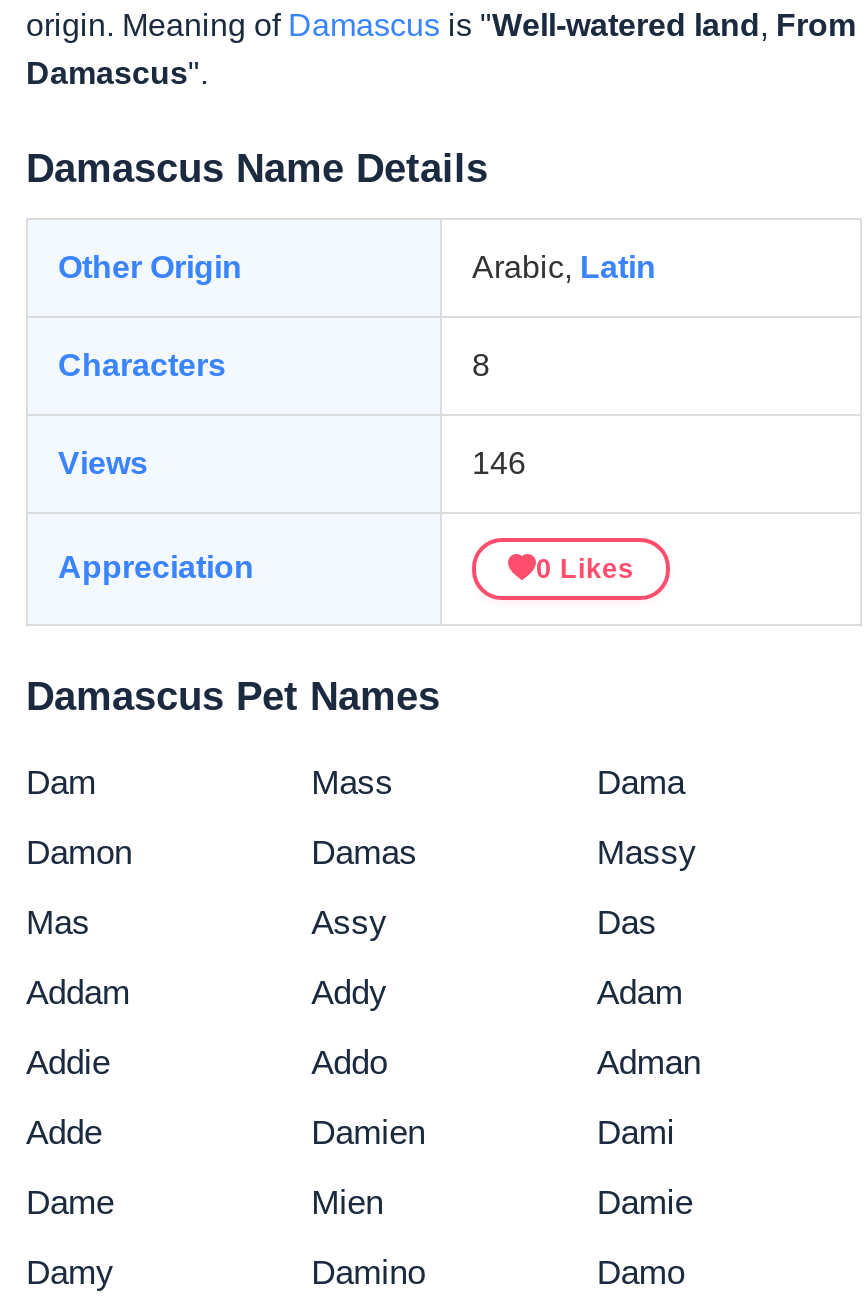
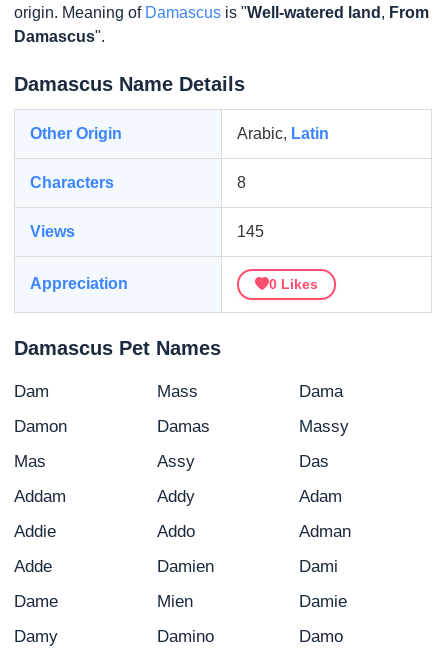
- 146
+ 145
